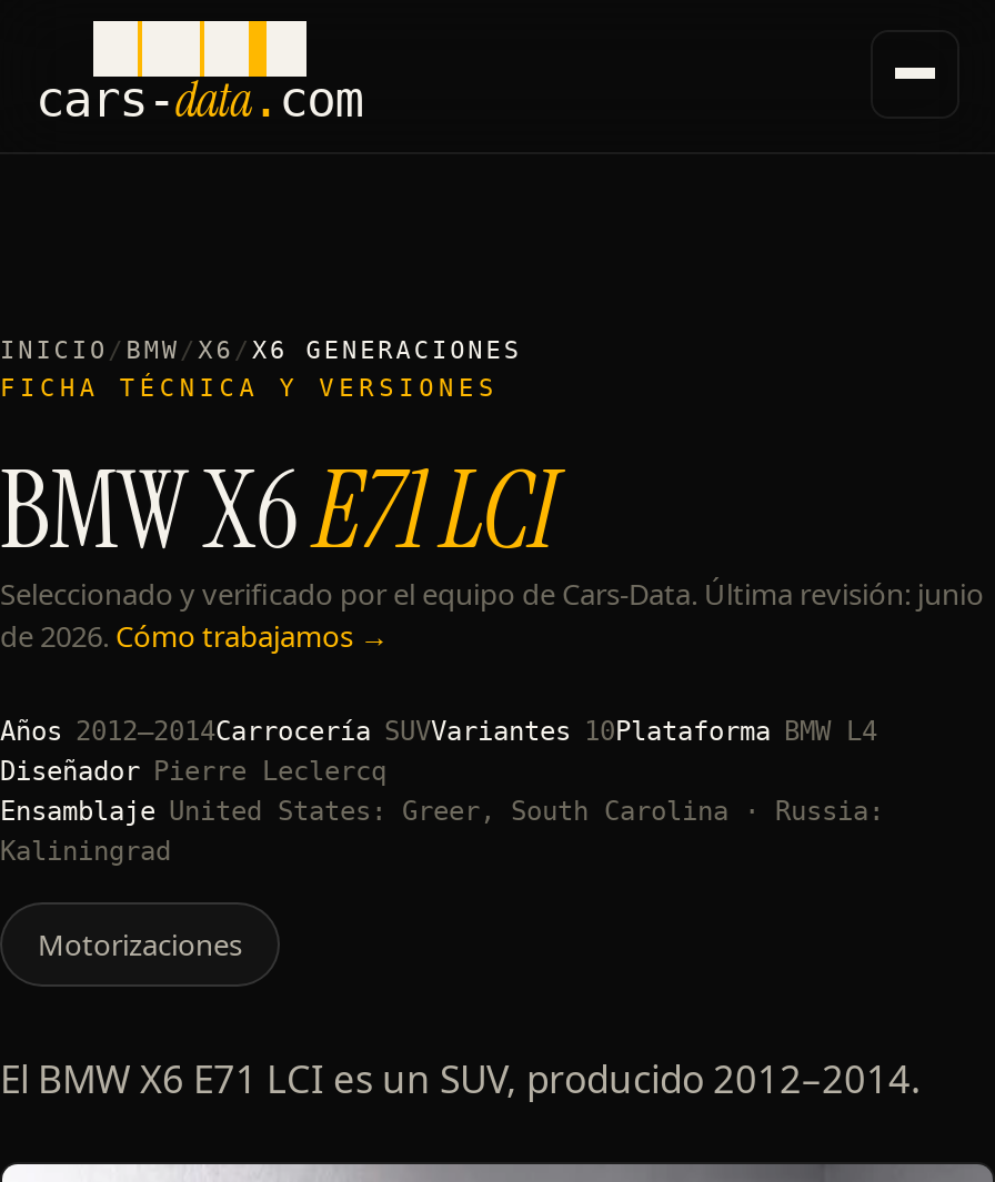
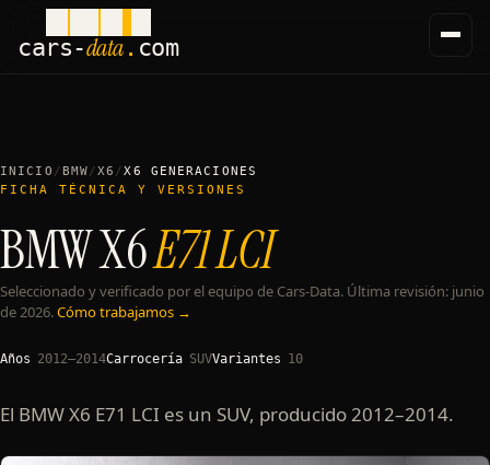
- Años 2012–2014Carrocería SUVVariantes 10Plataforma BMW L4
- Diseñador Pierre Leclercq
- Ensamblaje United States: Greer, South Carolina · Russia:
- Kaliningrad
- Motorizaciones
+ Años 2012–2014Carrocería SUVVariantes 10
